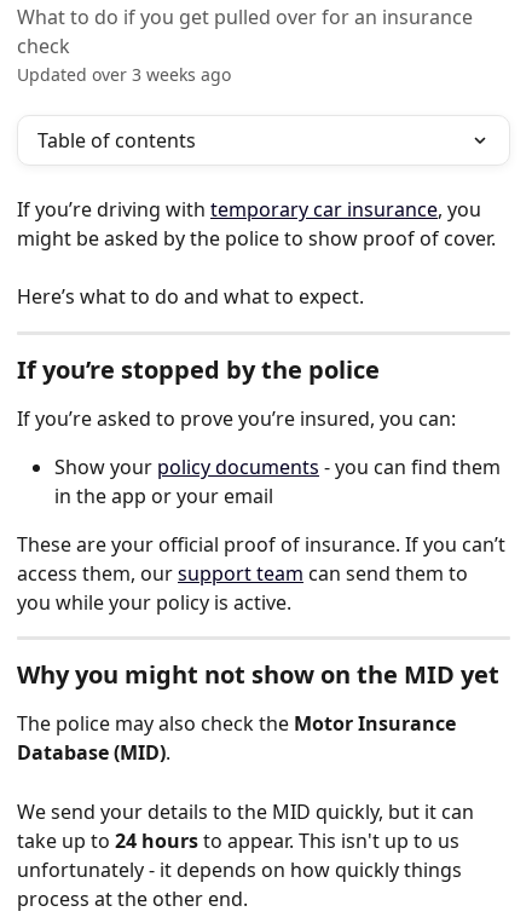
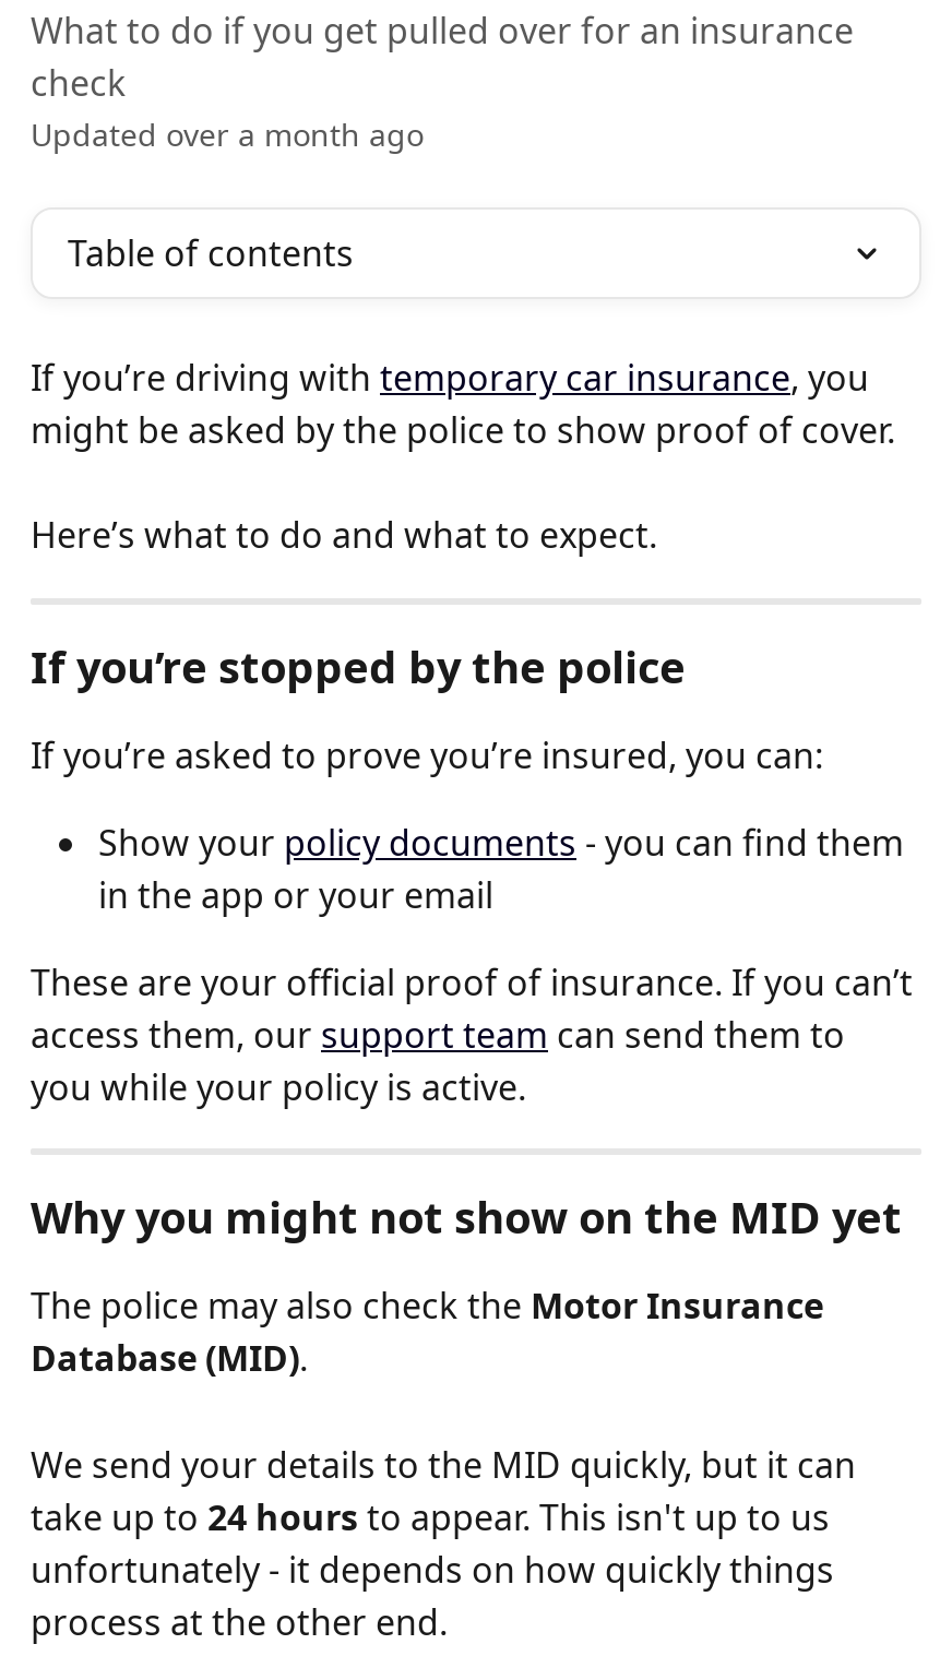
- Updated over 3 weeks ago
+ Updated over a month ago
